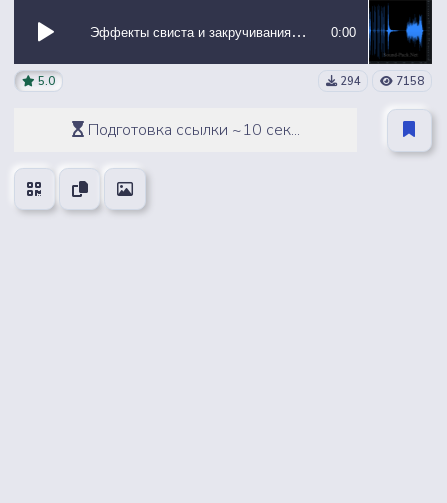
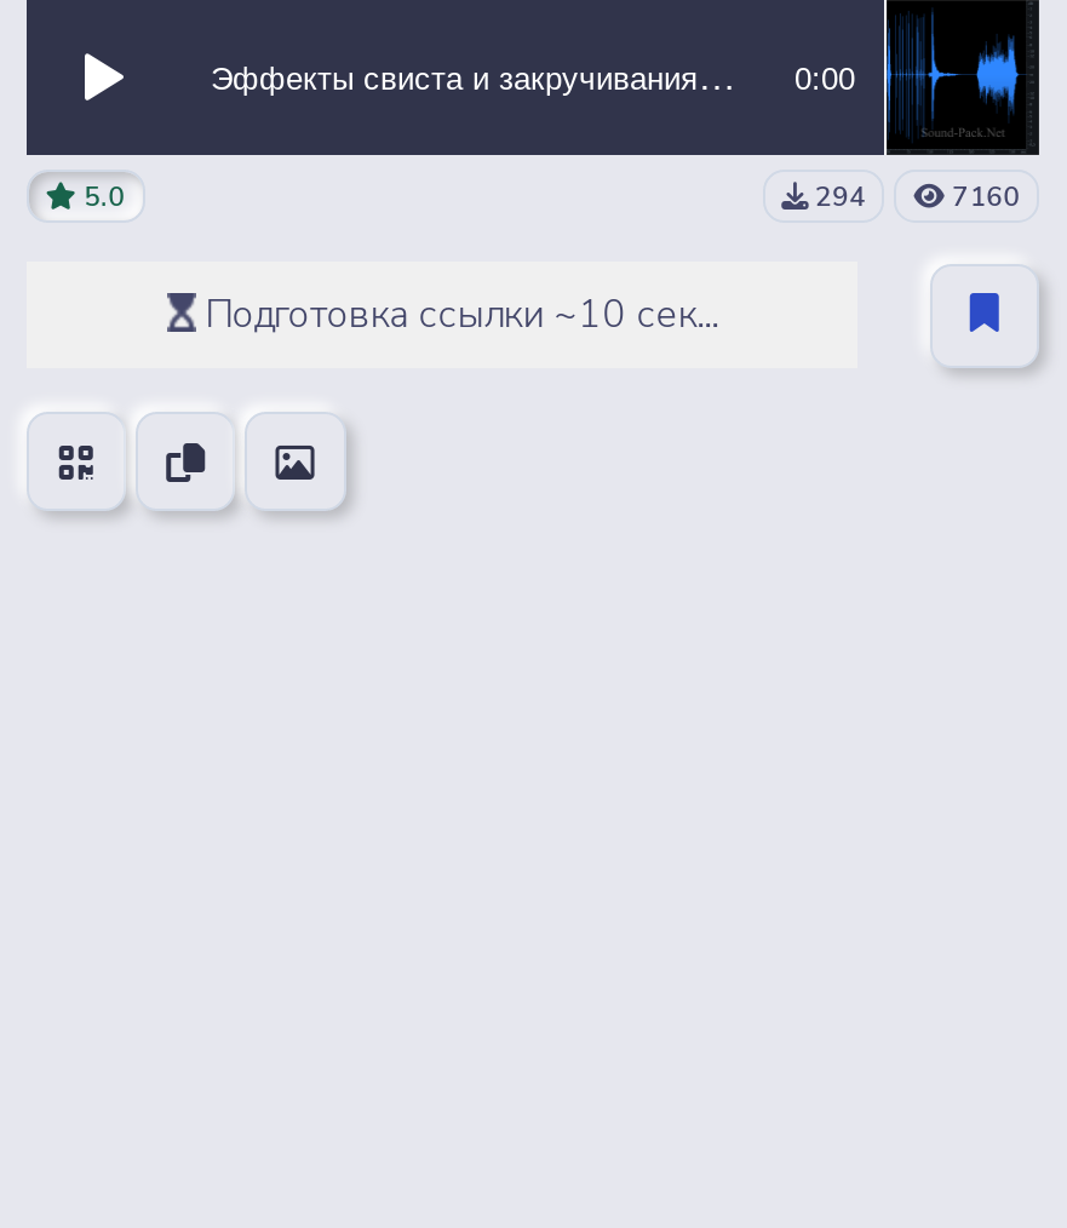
- 7158
+ 7160
